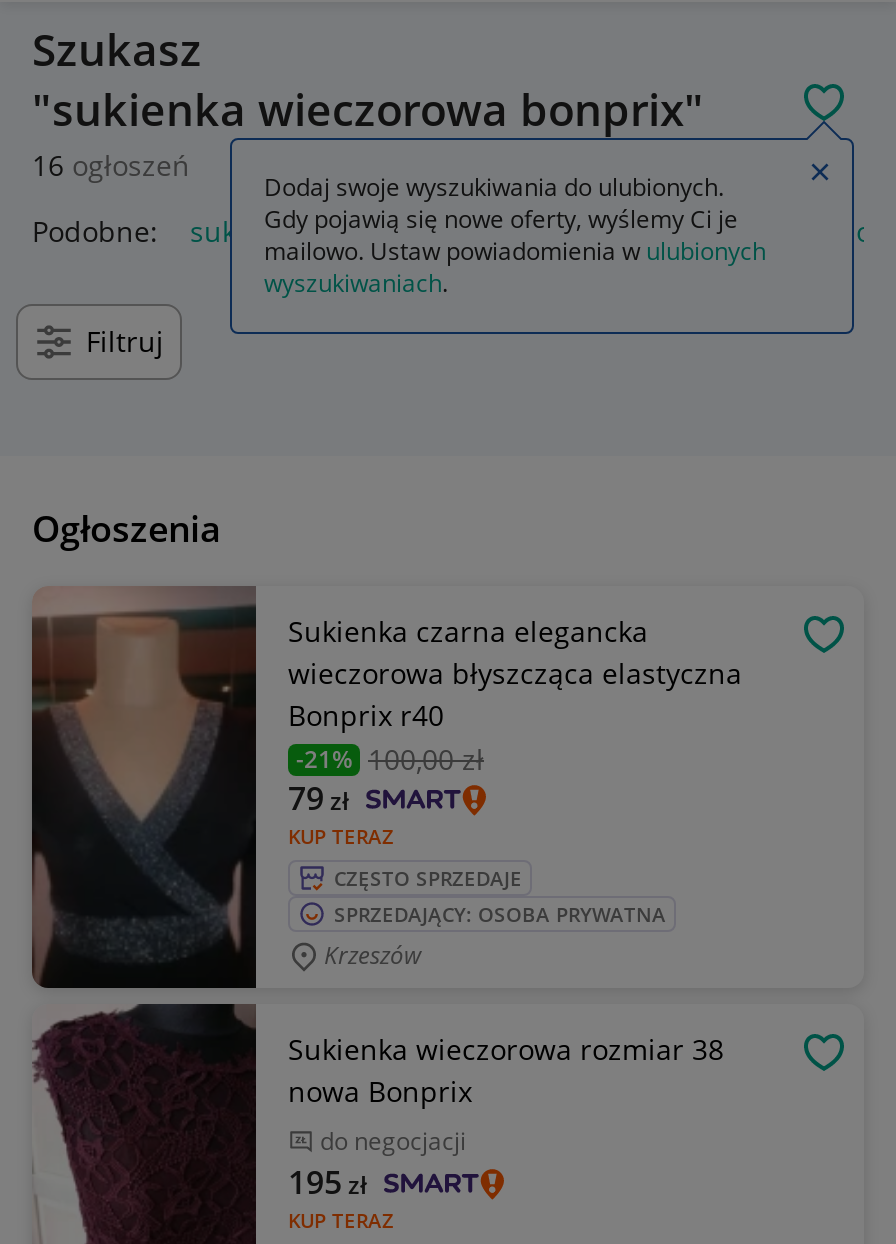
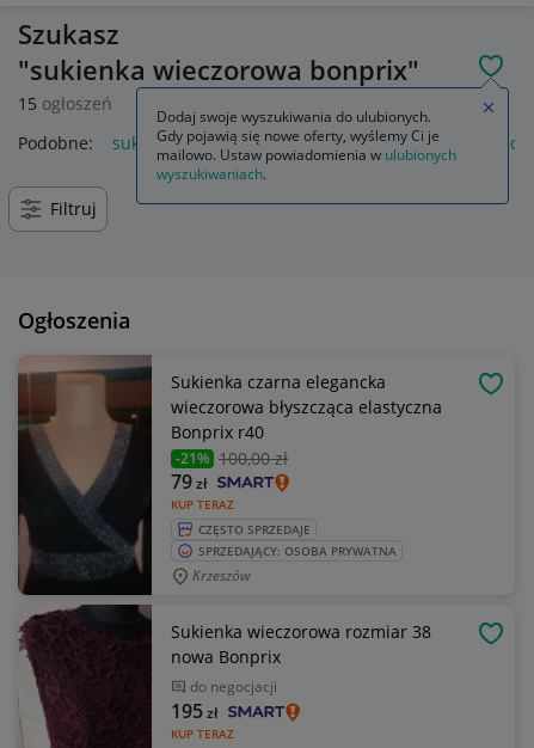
- 16 ogłoszeń
+ 15 ogłoszeń
